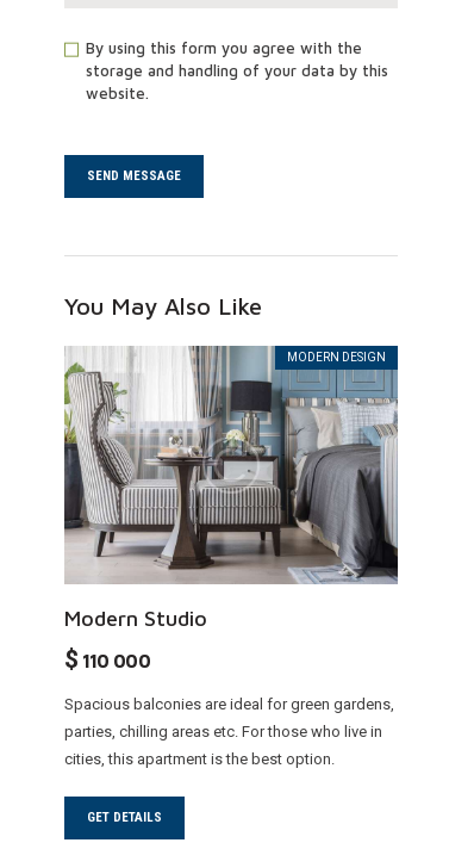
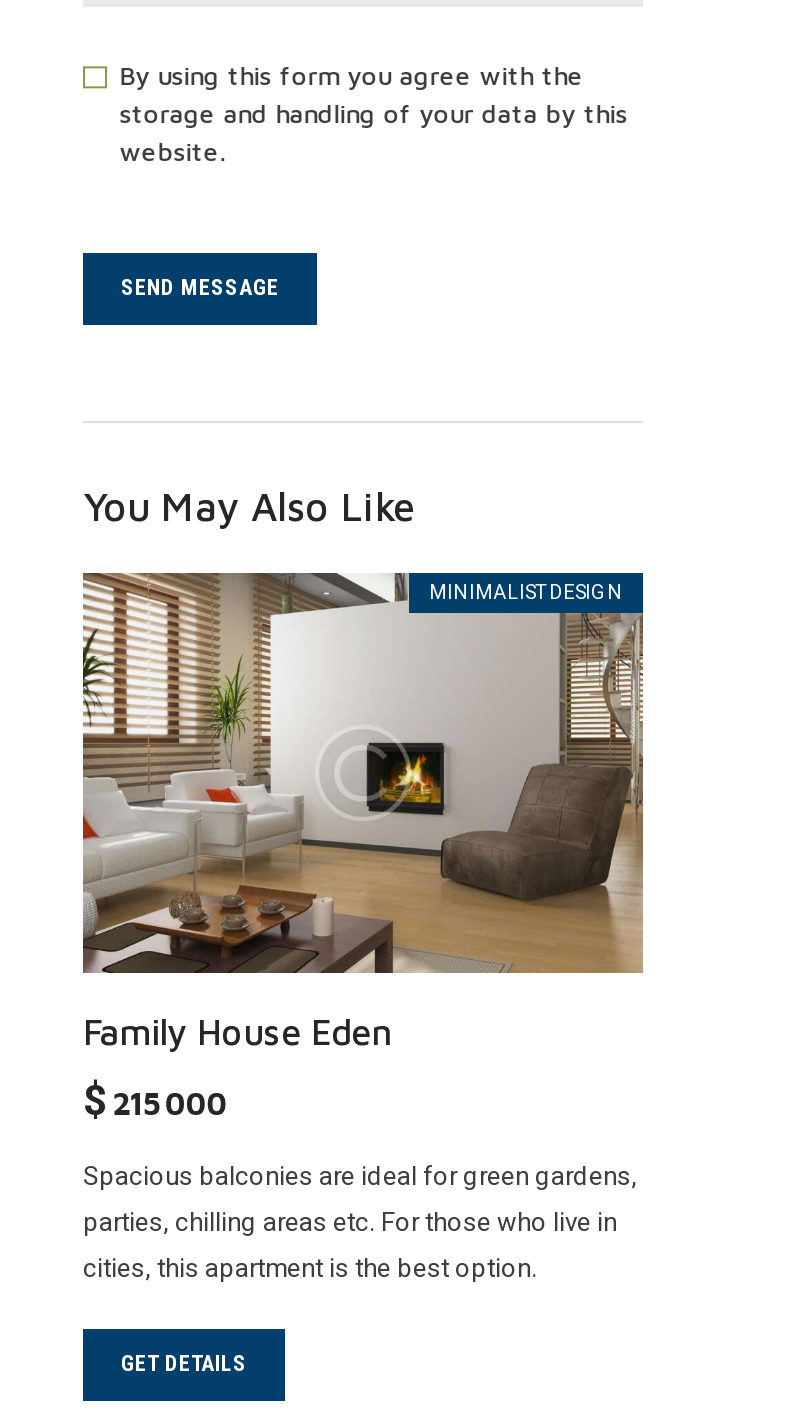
- [image]
- MODERN DESIGN
+ [image]
+ MINIMALIST DESIGN

- Modern Studio
- $ 110 000
+ Family House Eden
+ $ 215 000
